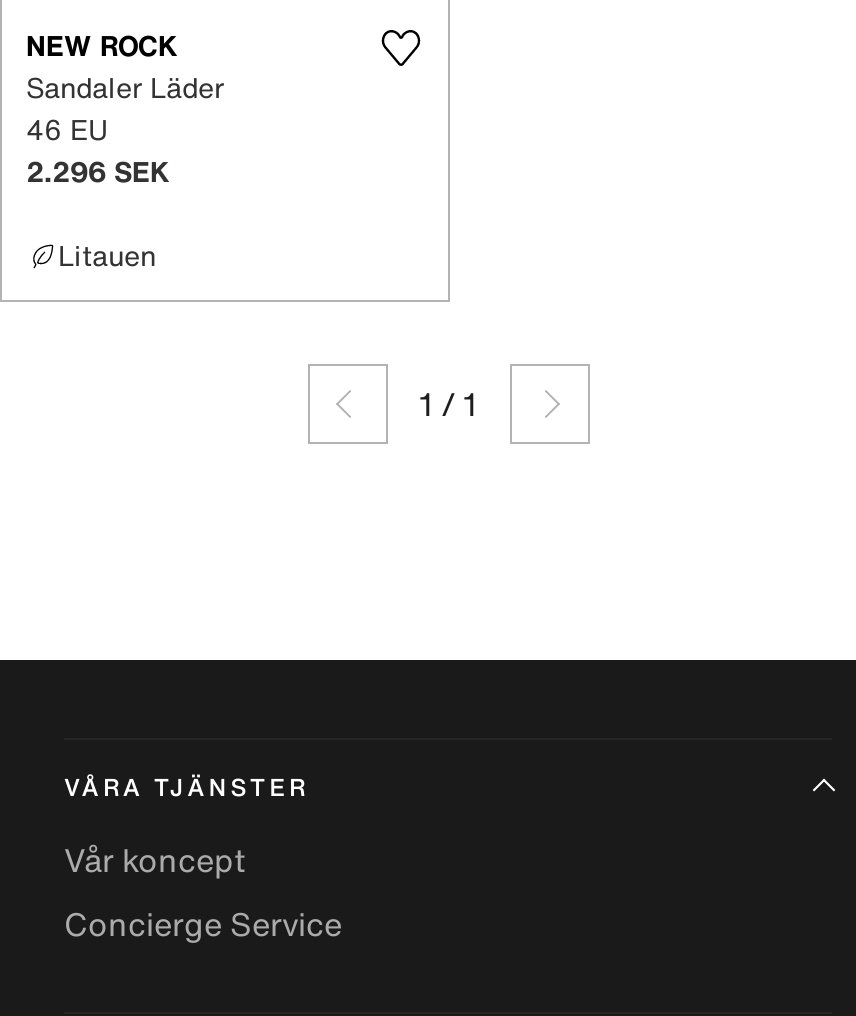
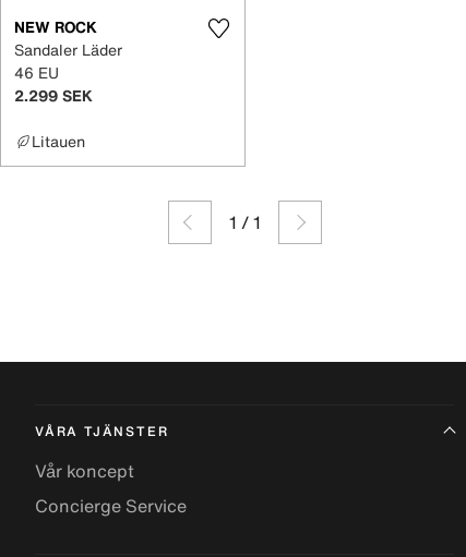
- 2.296 SEK
+ 2.299 SEK
